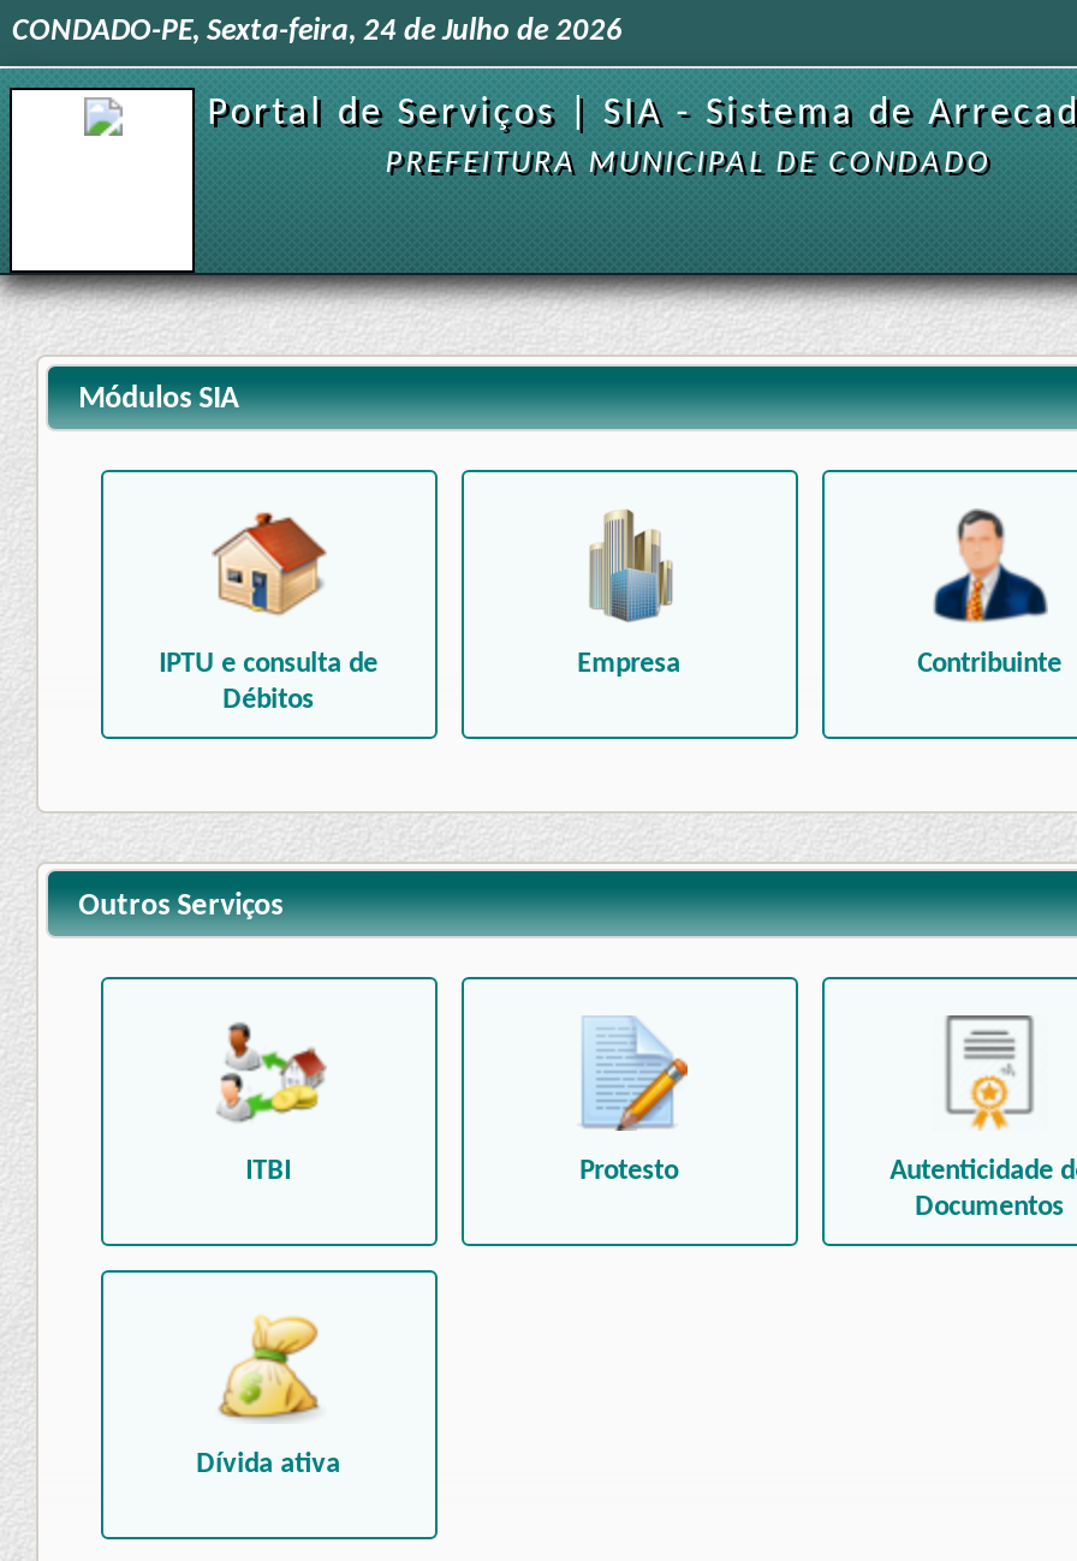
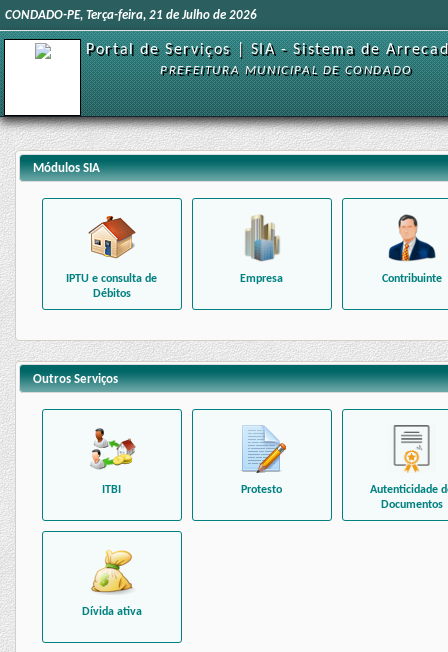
- CONDADO-PE, Sexta-feira, 24 de Julho de 2026
+ CONDADO-PE, Terça-feira, 21 de Julho de 2026
